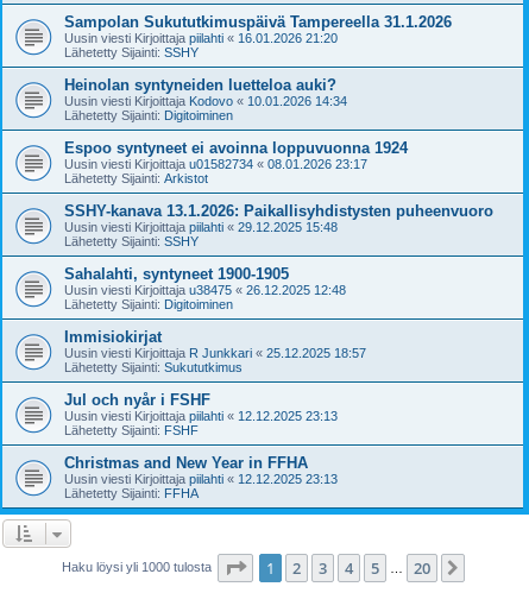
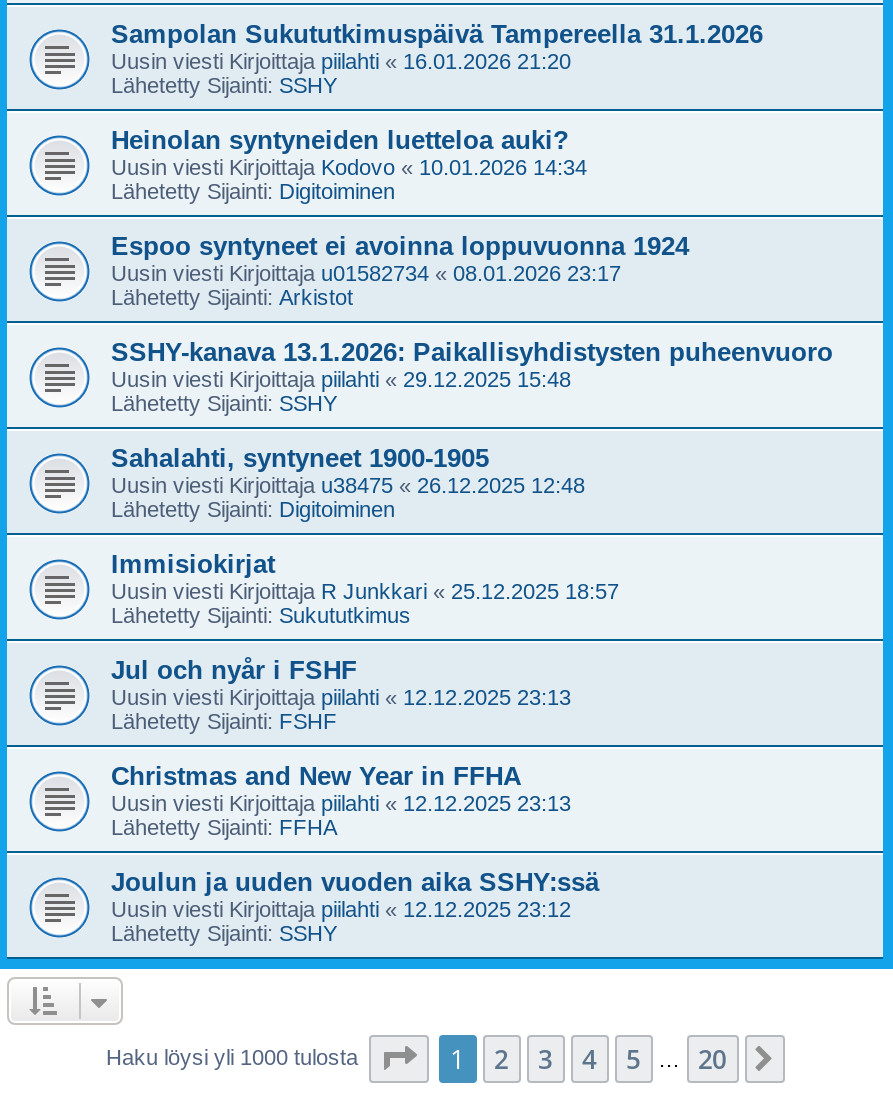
+ Joulun ja uuden vuoden aika SSHY:ssä
+ Uusin viesti Kirjoittaja piilahti «12.12.2025 23:12
+ Lähetetty Sijainti: SSHY
